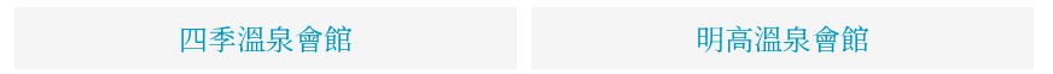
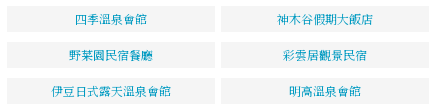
+ 神木谷假期大飯店
+ 野菜園民宿餐廳
+ 彩雲居觀景民宿
+ 伊豆日式露天溫泉會館
